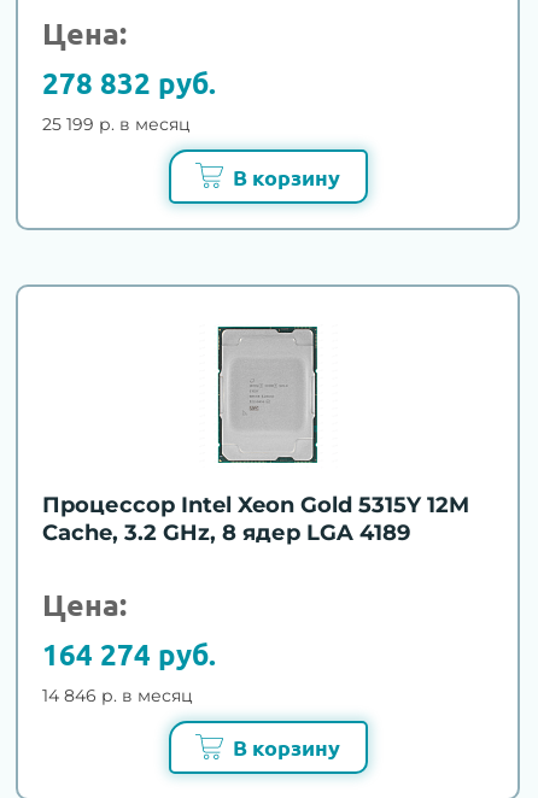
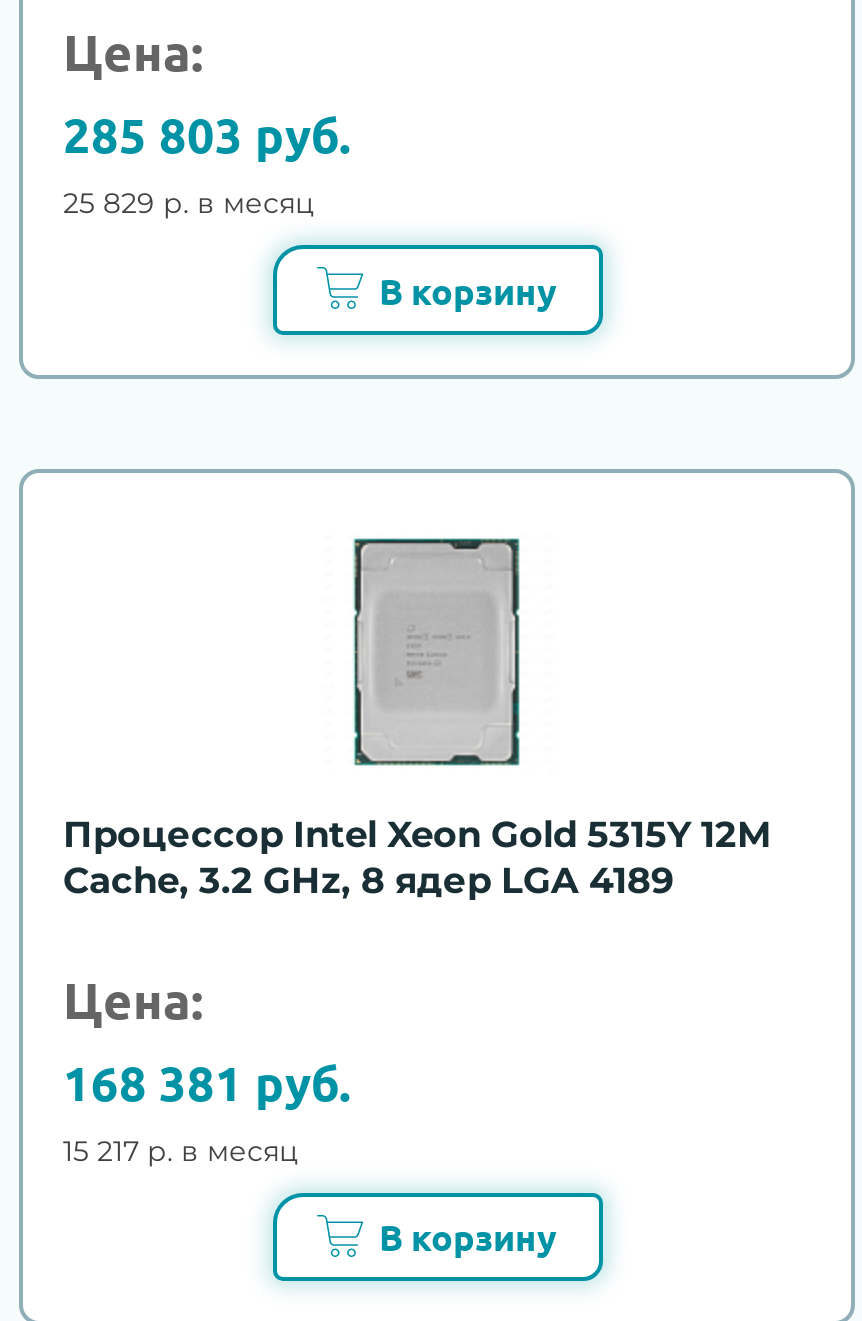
- 278 832 руб.
+ 285 803 руб.

- 25 199 р. в месяц
+ 25 829 р. в месяц

- 164 274 руб.
+ 168 381 руб.

- 14 846 р. в месяц
+ 15 217 р. в месяц
